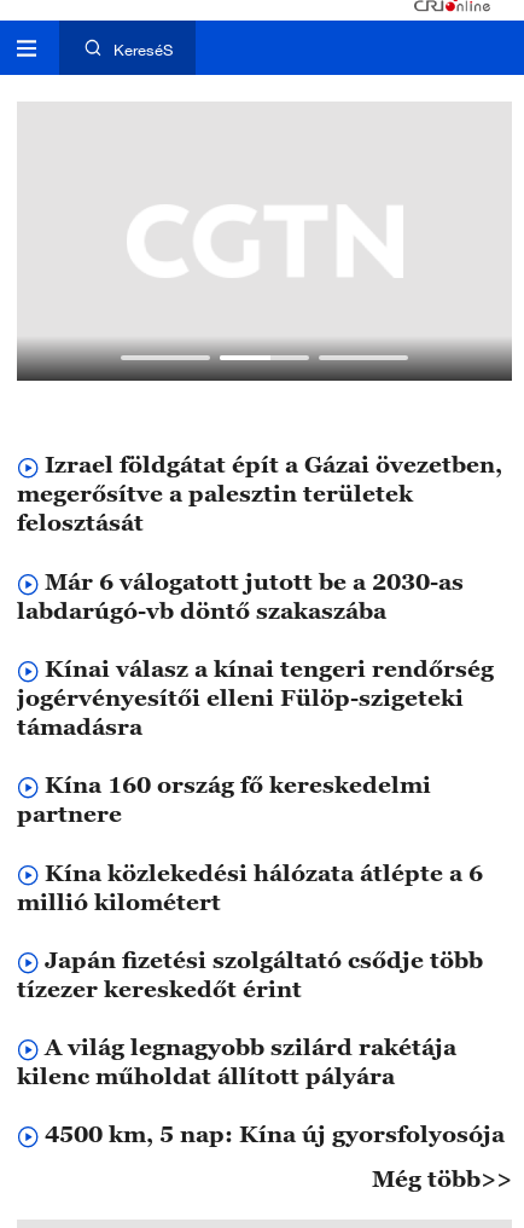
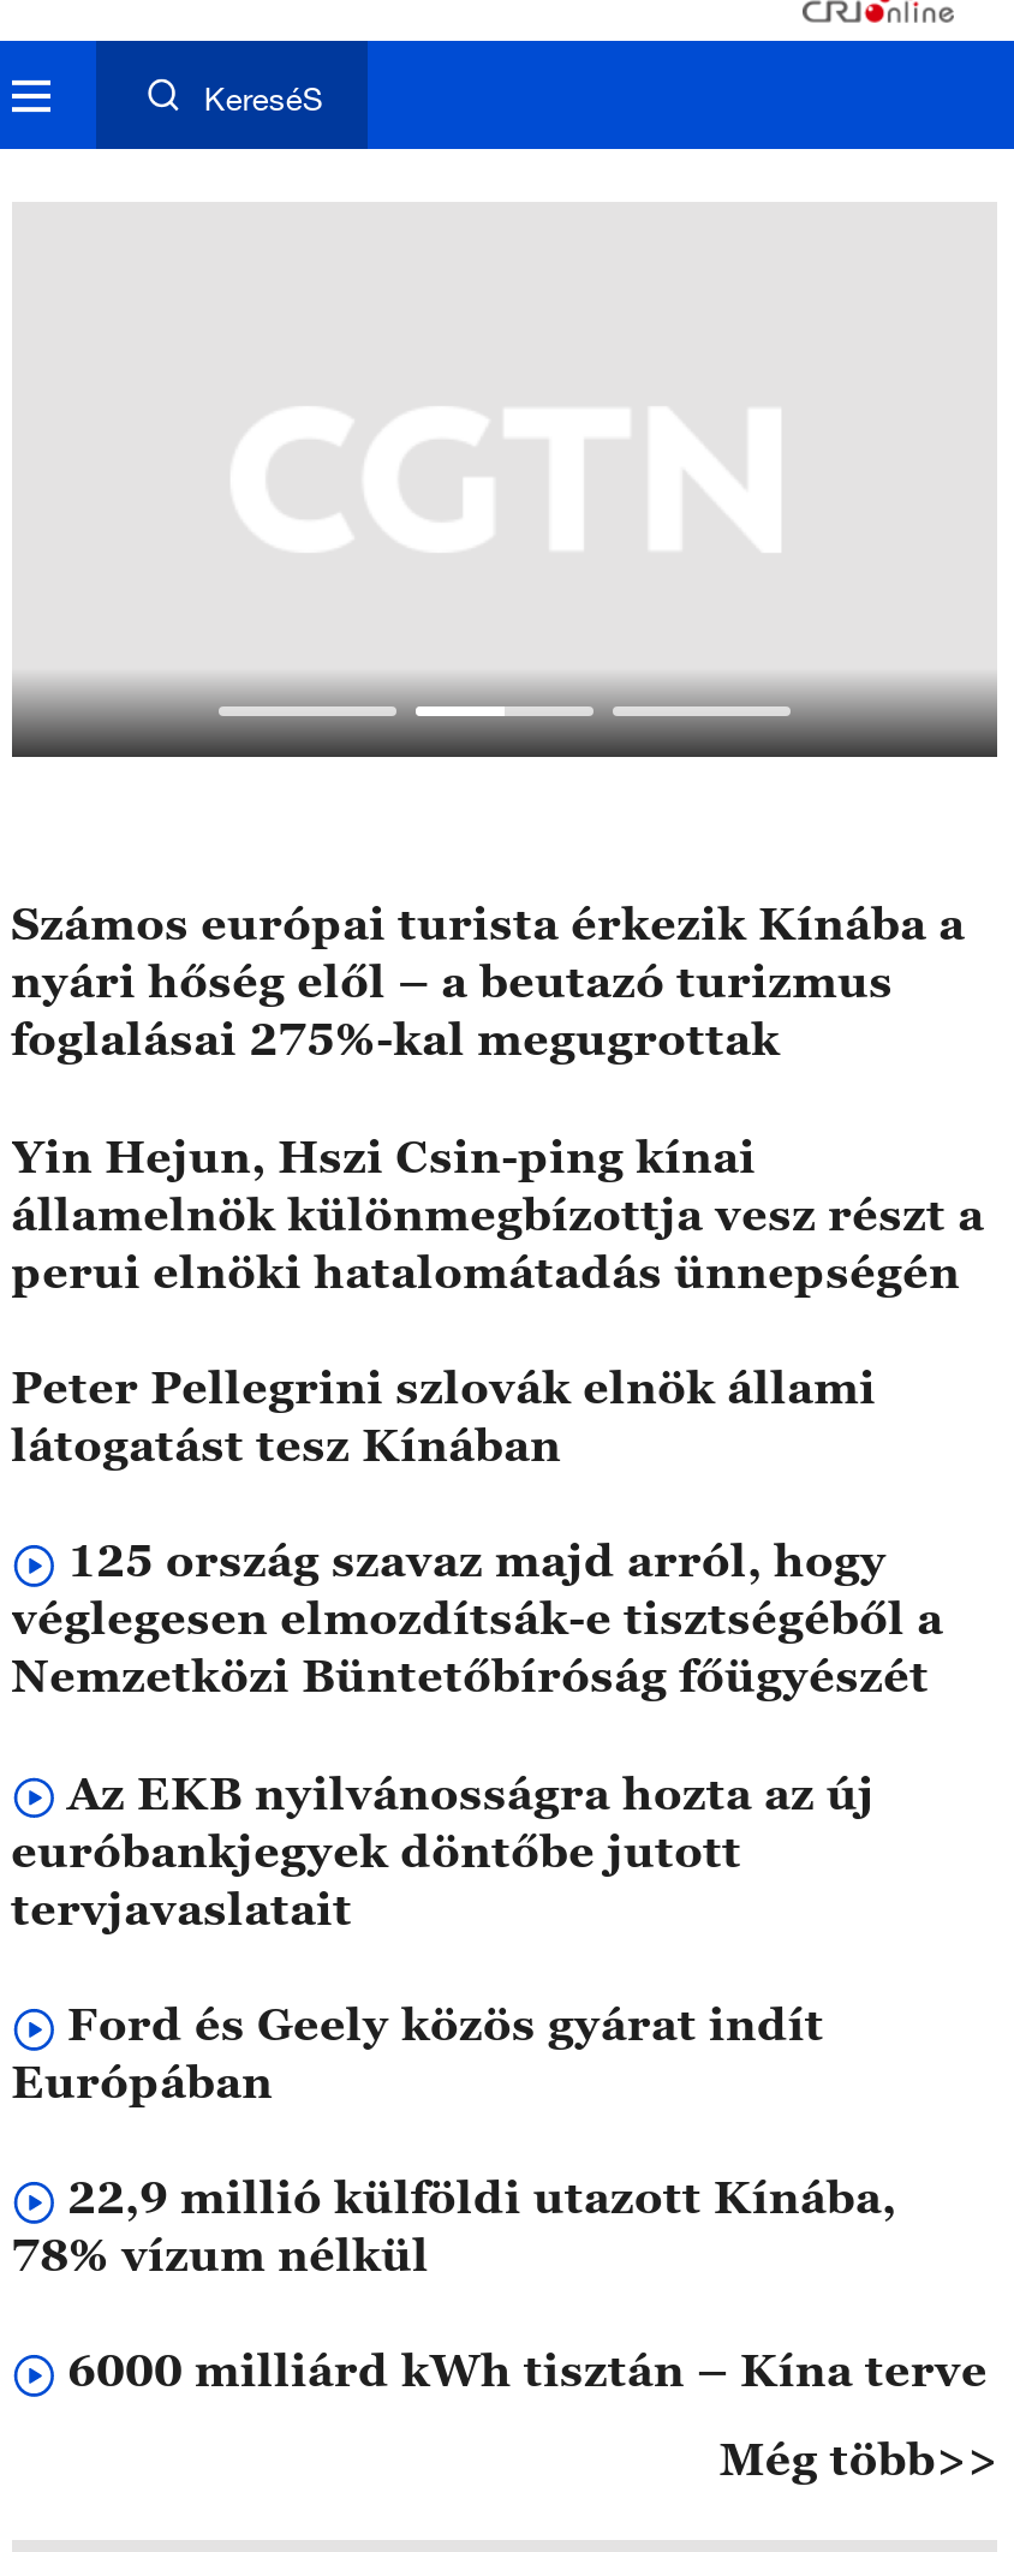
- Izrael földgátat épít a Gázai övezetben,
- megerősítve a palesztin területek
- felosztását
+ Számos európai turista érkezik Kínába a
+ nyári hőség elől – a beutazó turizmus
+ foglalásai 275%-kal megugrottak

- Már 6 válogatott jutott be a 2030-as
- labdarúgó-vb döntő szakaszába
+ Yin Hejun, Hszi Csin-ping kínai
+ államelnök különmegbízottja vesz részt a
+ perui elnöki hatalomátadás ünnepségén

- Kínai válasz a kínai tengeri rendőrség
- jogérvényesítői elleni Fülöp-szigeteki
- támadásra
+ Peter Pellegrini szlovák elnök állami
+ látogatást tesz Kínában

- Kína 160 ország fő kereskedelmi
- partnere
+ 125 ország szavaz majd arról, hogy
+ véglegesen elmozdítsák-e tisztségéből a
+ Nemzetközi Büntetőbíróság főügyészét

- Kína közlekedési hálózata átlépte a 6
- millió kilométert
+ Az EKB nyilvánosságra hozta az új
+ euróbankjegyek döntőbe jutott
+ tervjavaslatait

- Japán fizetési szolgáltató csődje több
- tízezer kereskedőt érint
+ Ford és Geely közös gyárat indít
+ Európában

- A világ legnagyobb szilárd rakétája
- kilenc műholdat állított pályára
+ 22,9 millió külföldi utazott Kínába,
+ 78% vízum nélkül

- 4500 km, 5 nap: Kína új gyorsfolyosója
+ 6000 milliárd kWh tisztán – Kína terve
